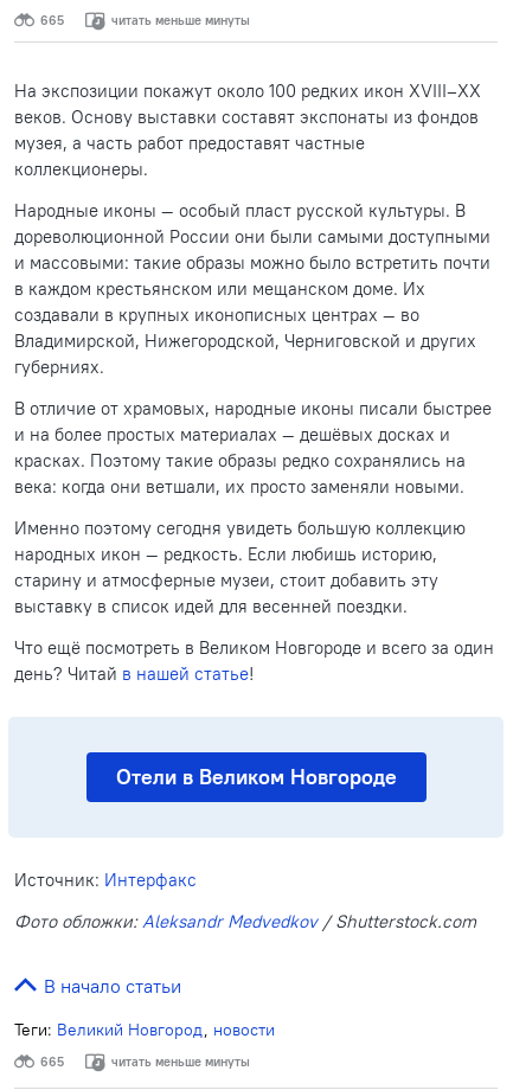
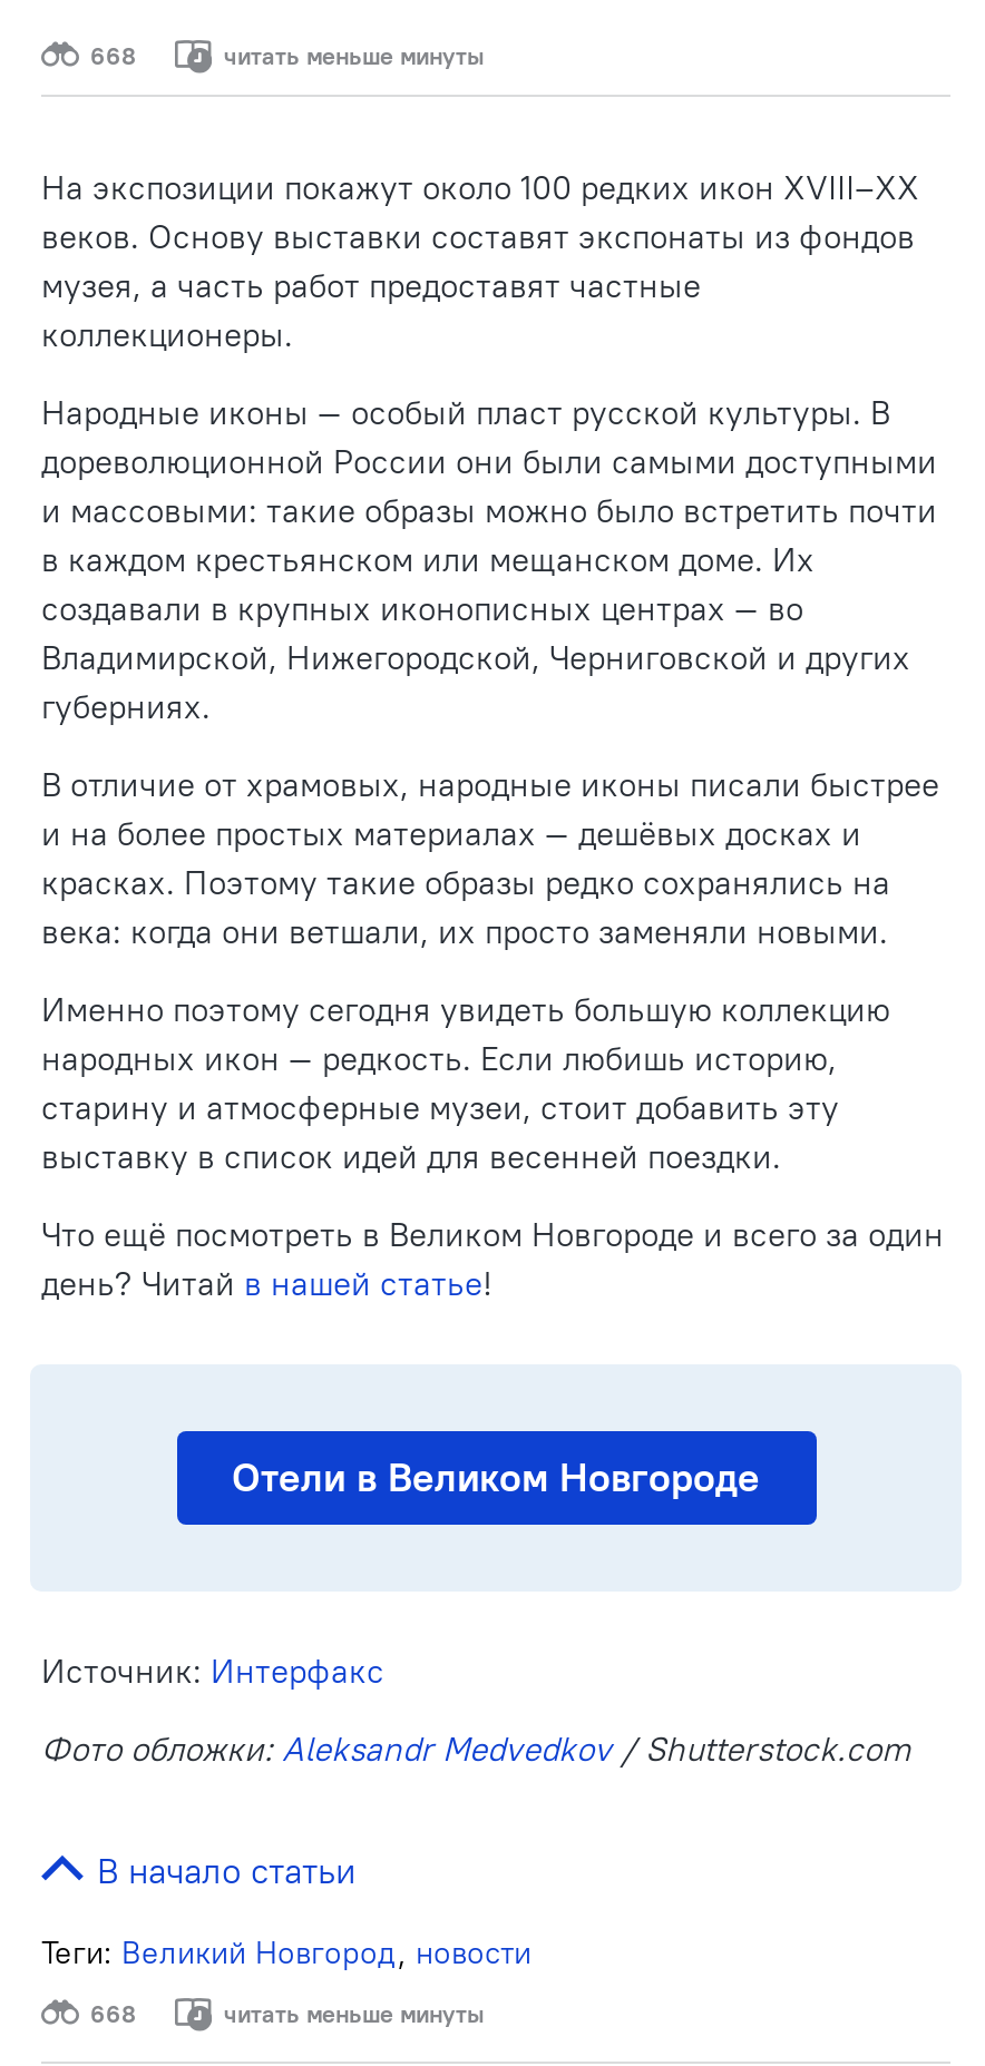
- 665
+ 668

- 665
+ 668
